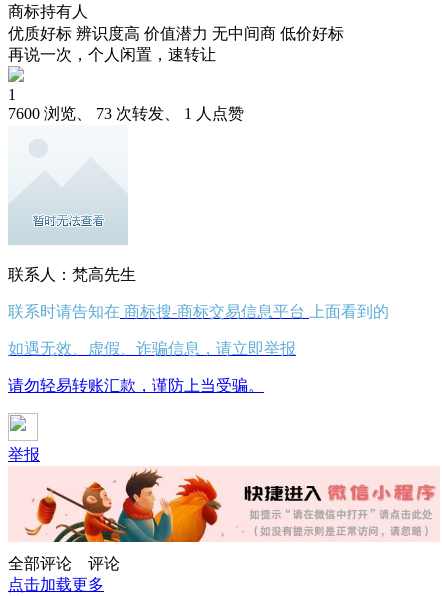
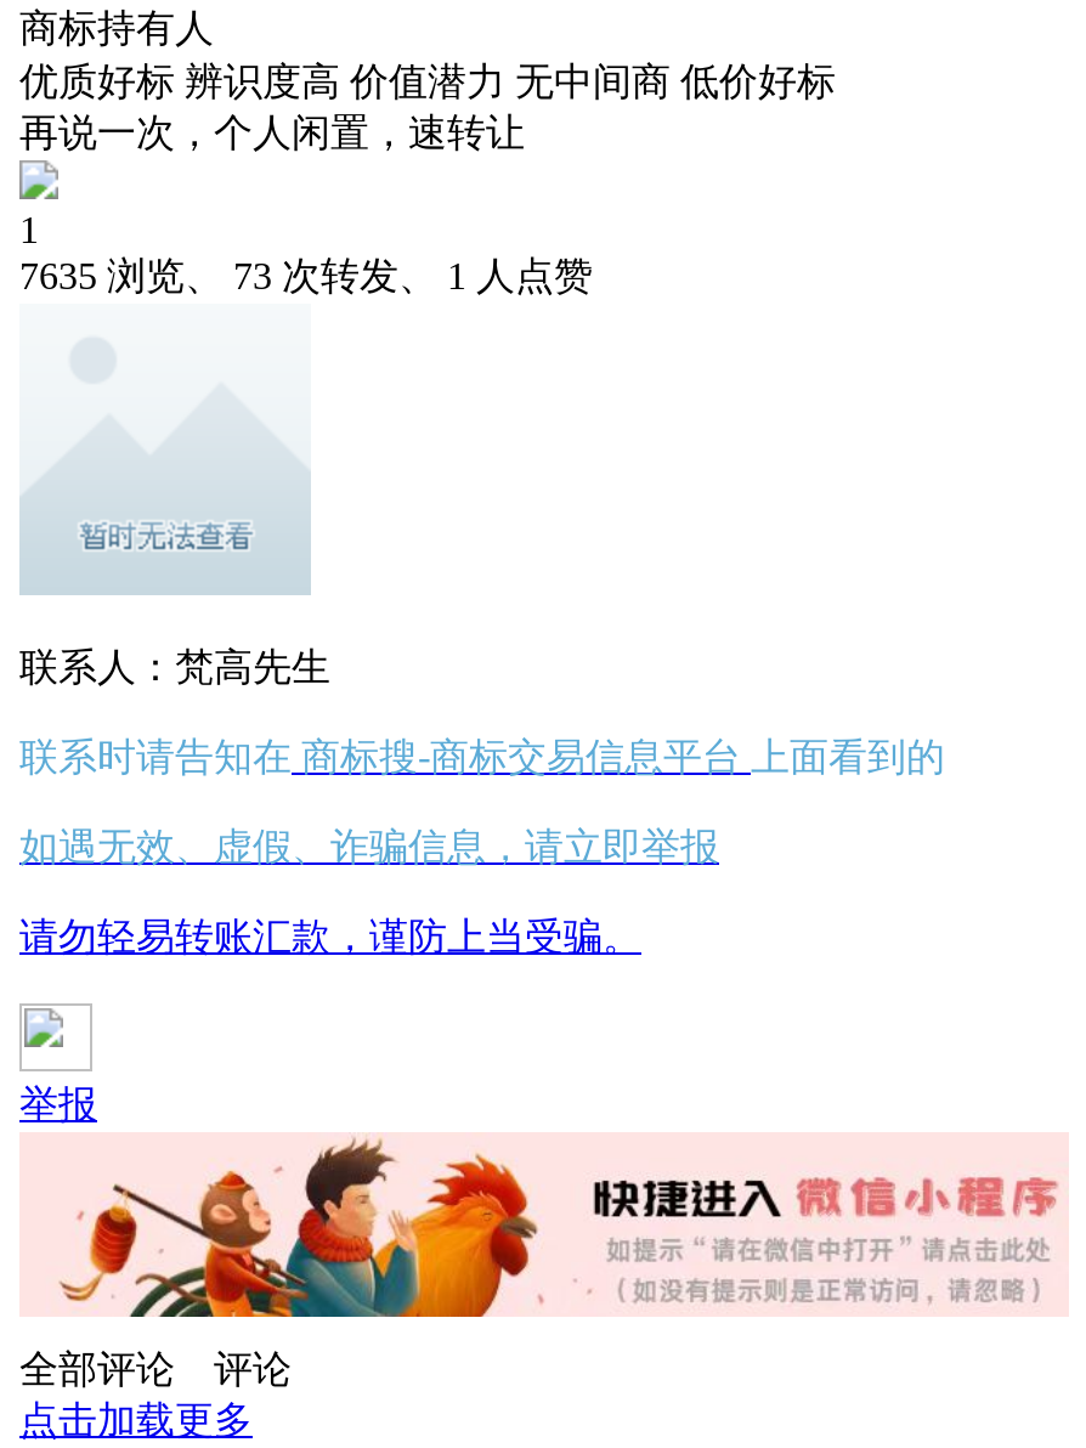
- 7600 浏览、 73 次转发、 1 人点赞
+ 7635 浏览、 73 次转发、 1 人点赞
